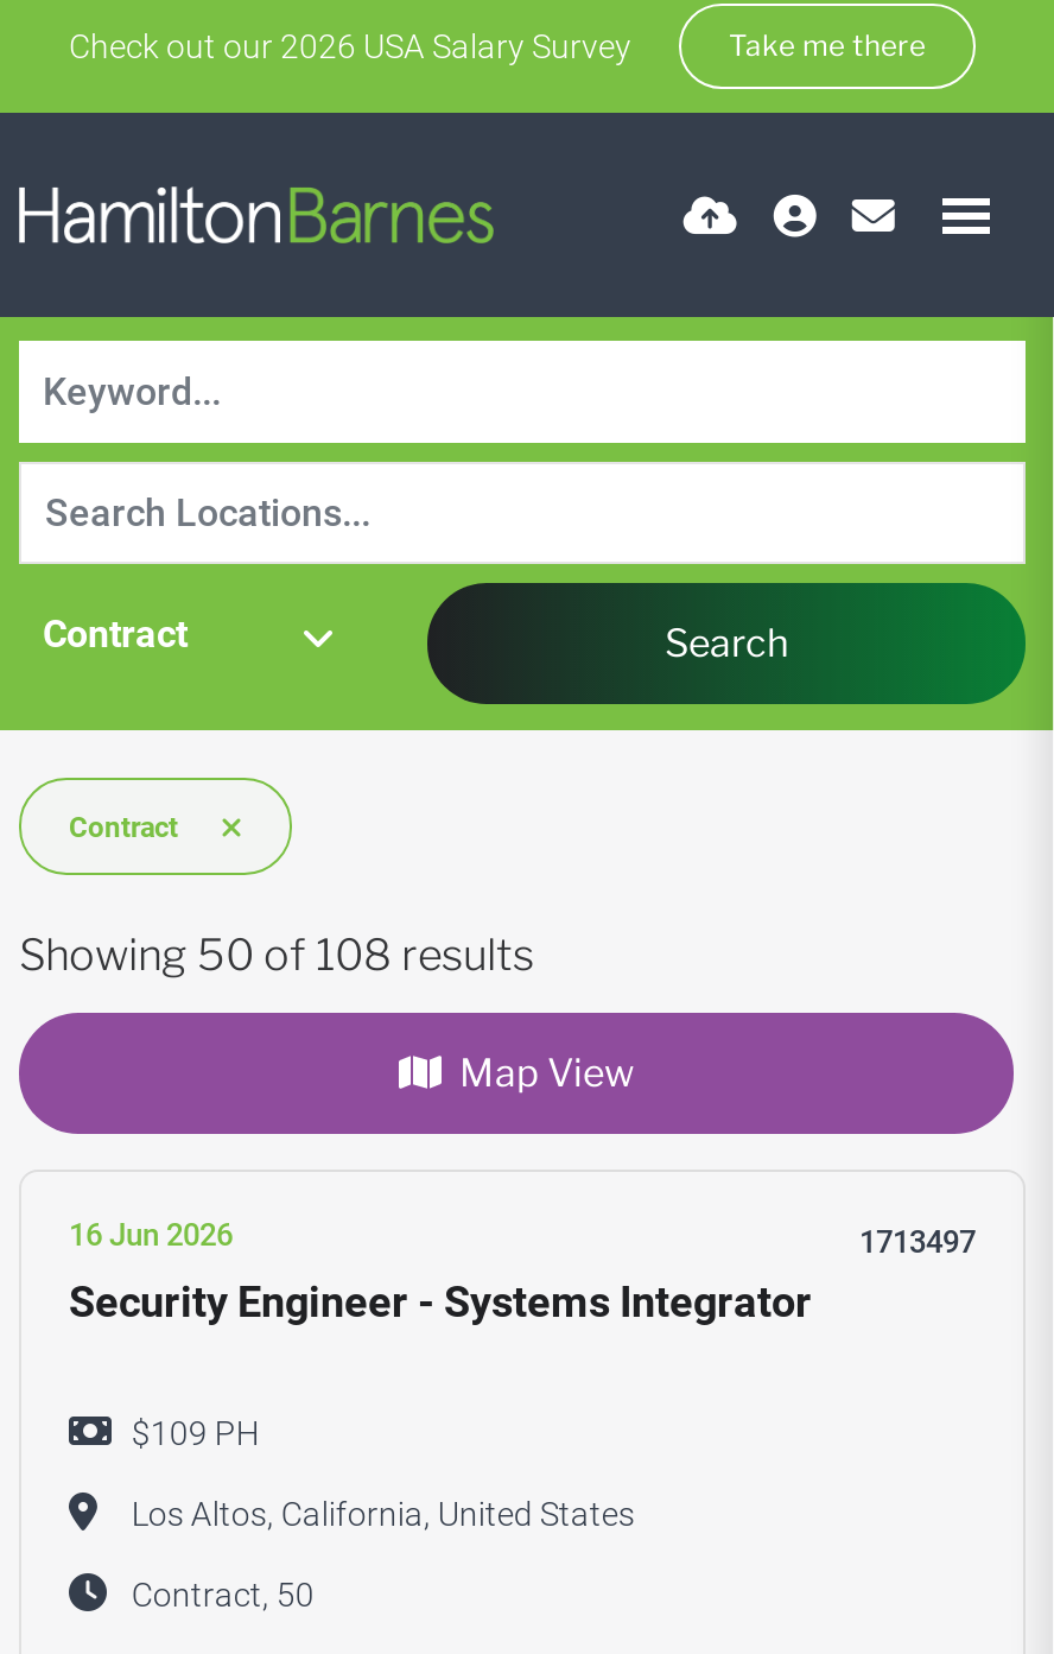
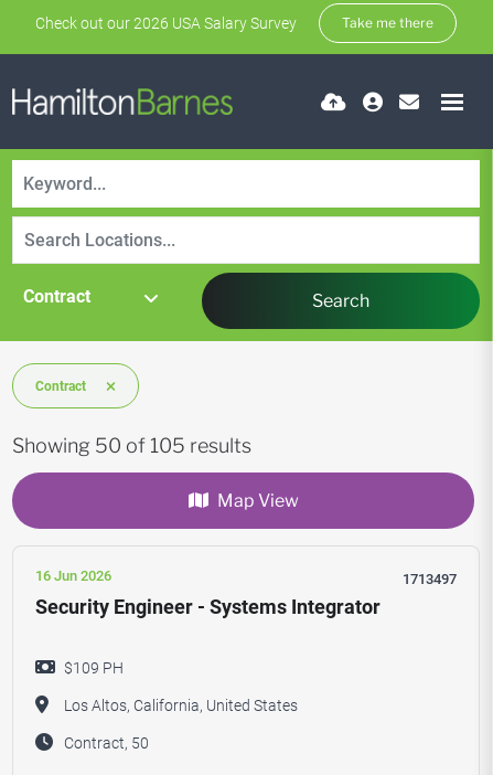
- Showing 50 of 108 results
+ Showing 50 of 105 results
